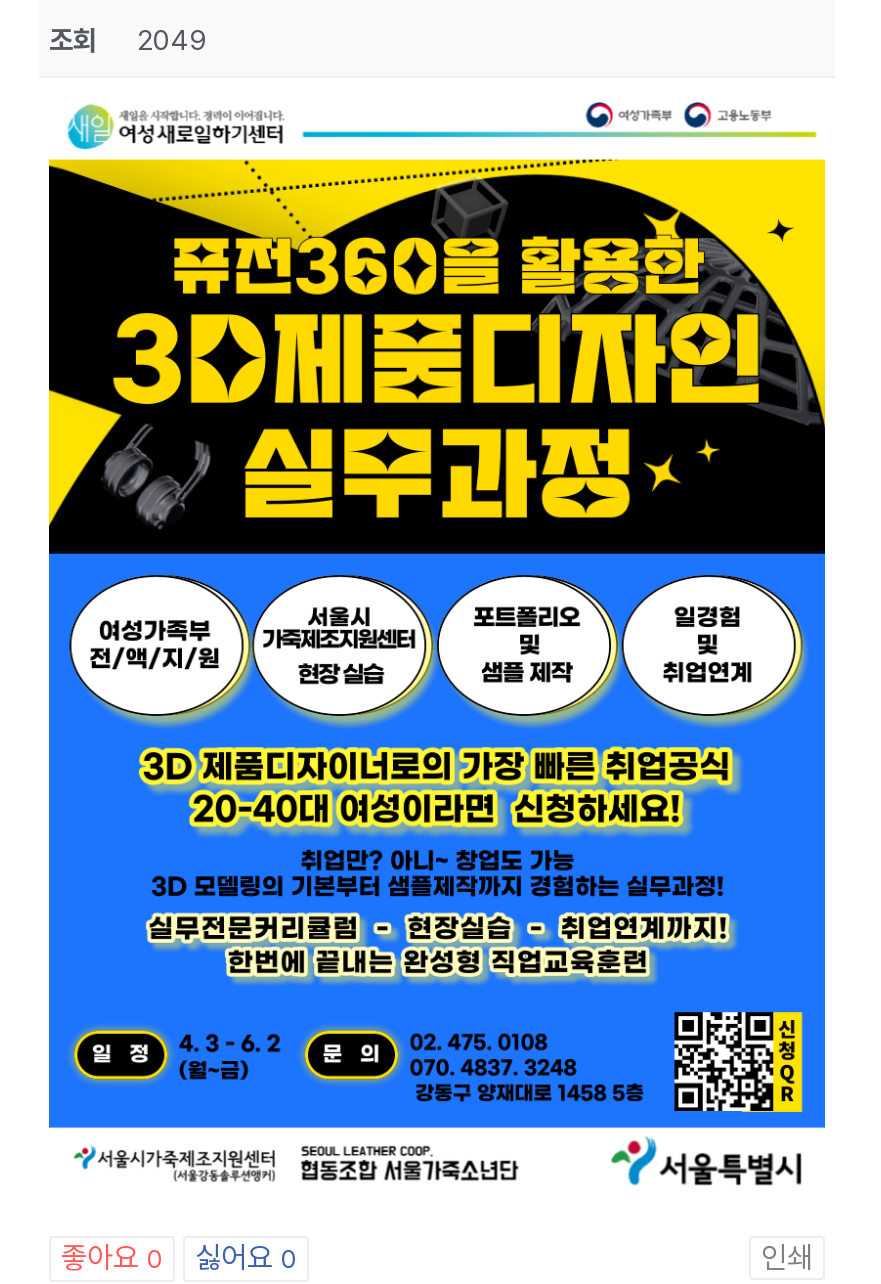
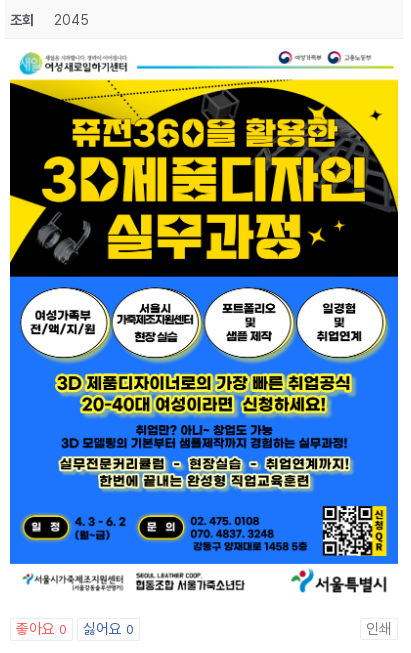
- 조회 2049
+ 조회 2045
